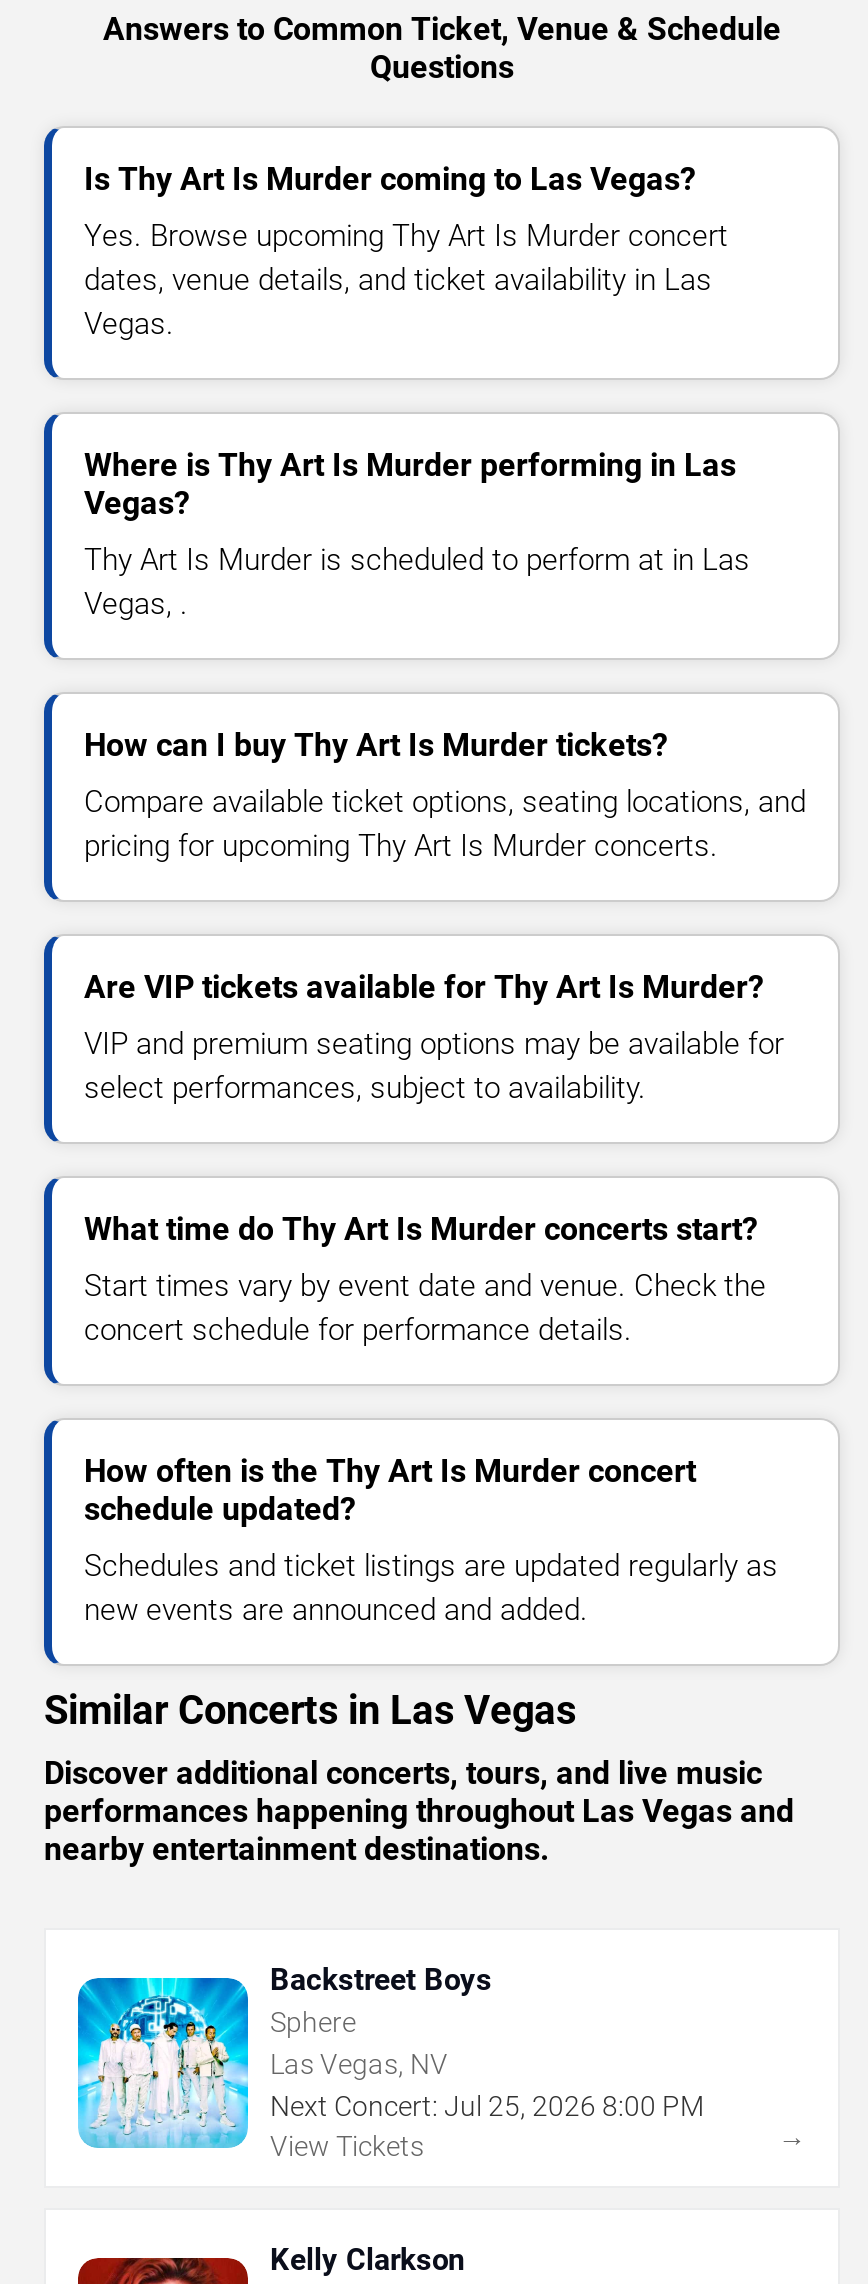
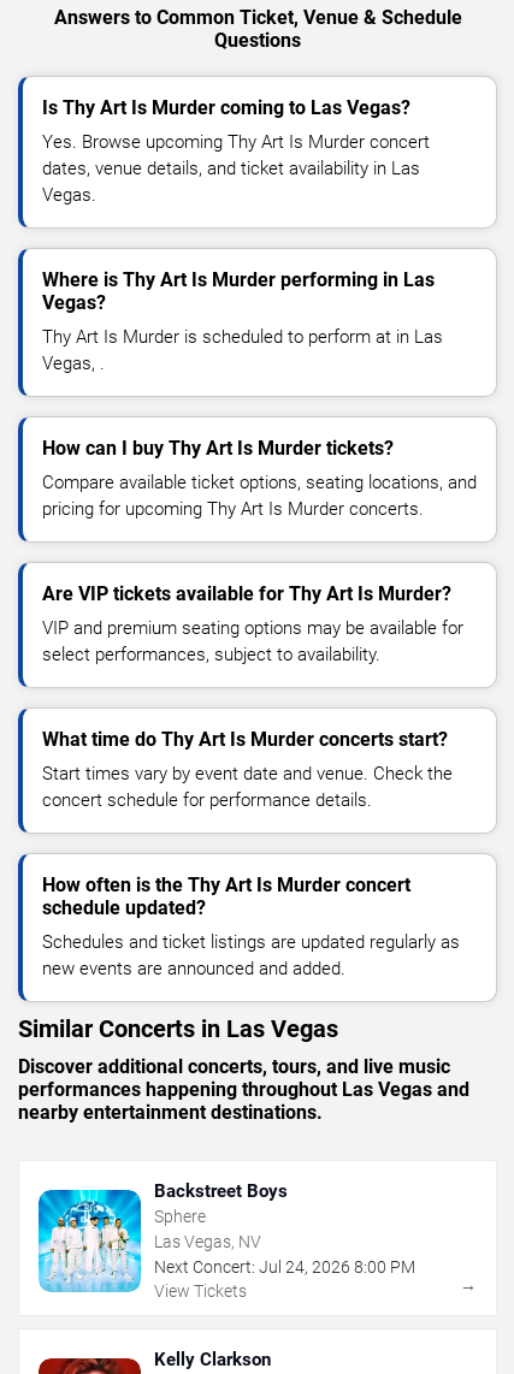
- Next Concert: Jul 25, 2026 8:00 PM
+ Next Concert: Jul 24, 2026 8:00 PM
